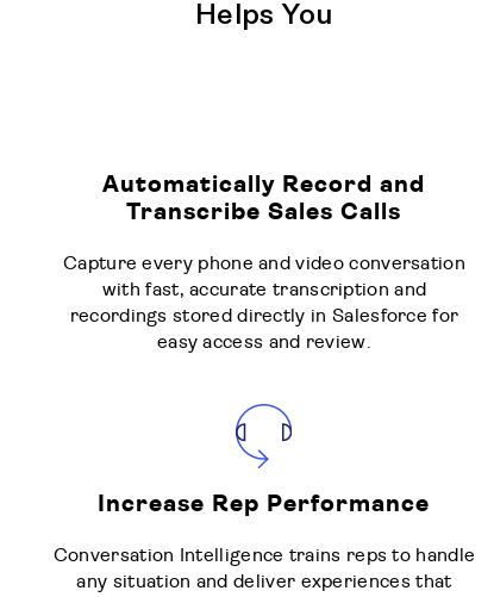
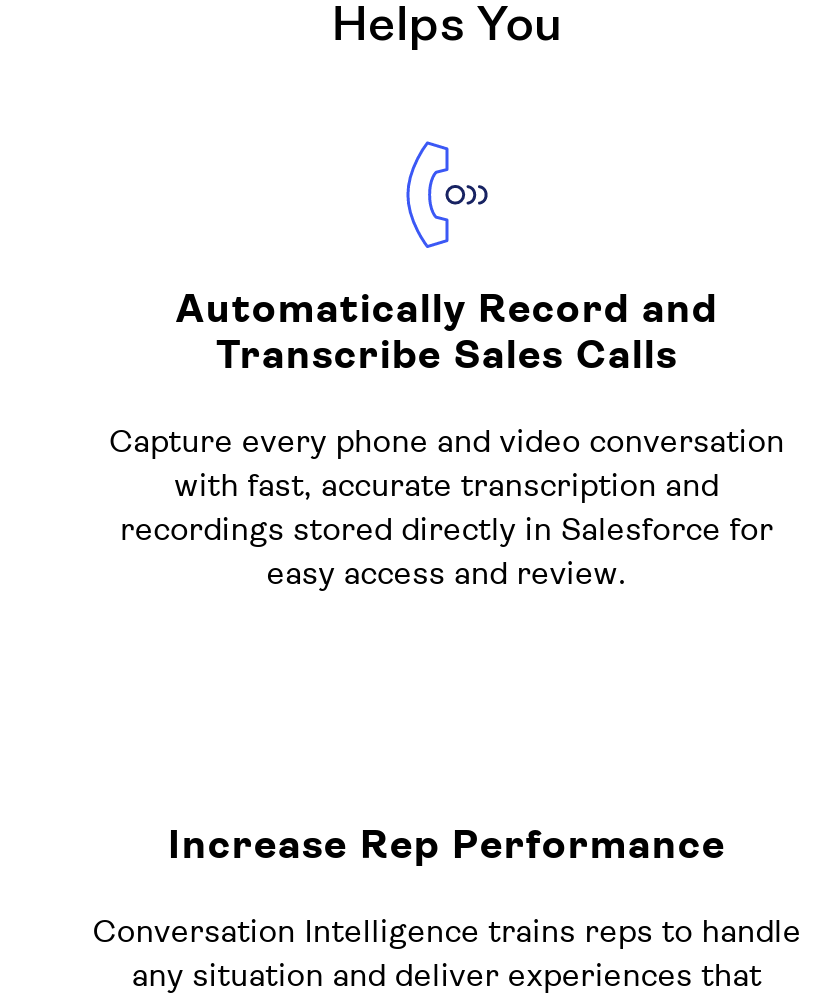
+ [image]

- [image]
